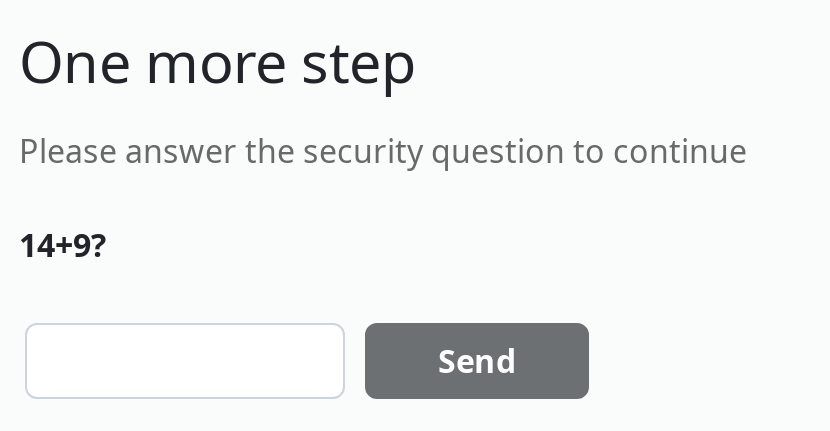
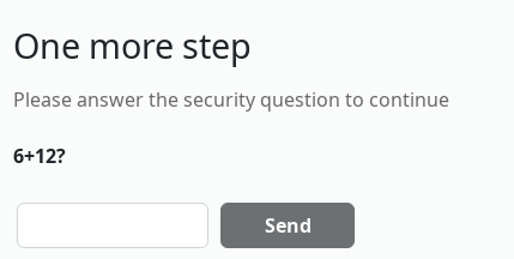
- 14+9?
+ 6+12?
